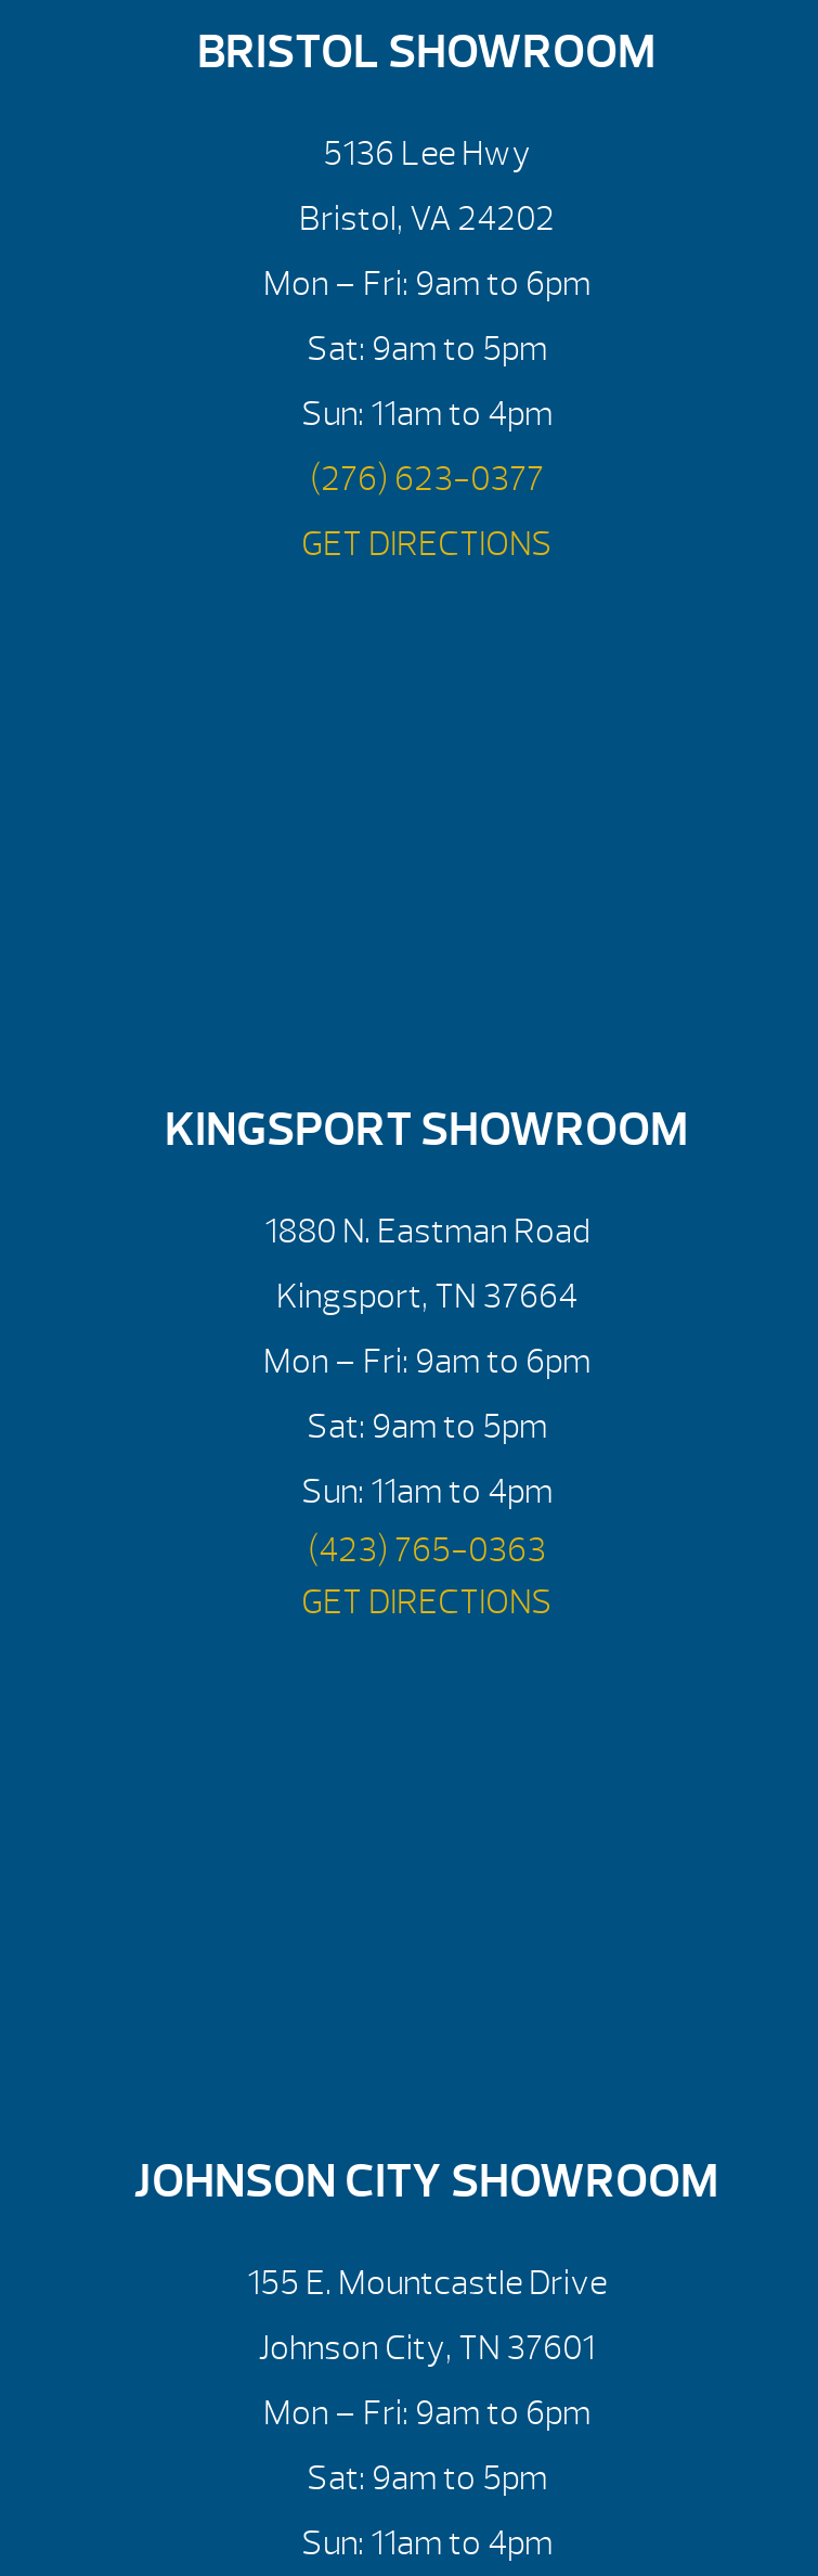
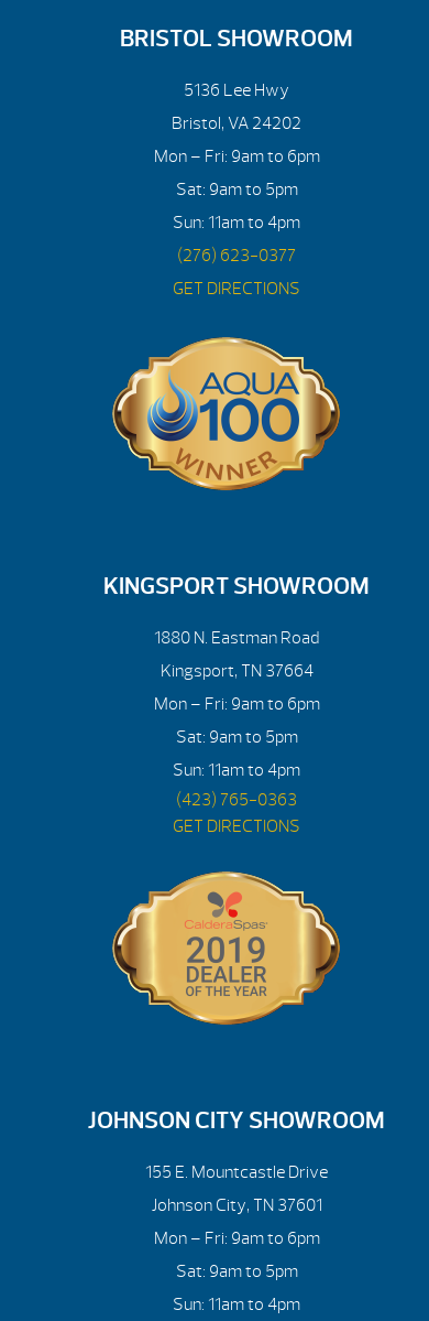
+ [image]

+ [image]
